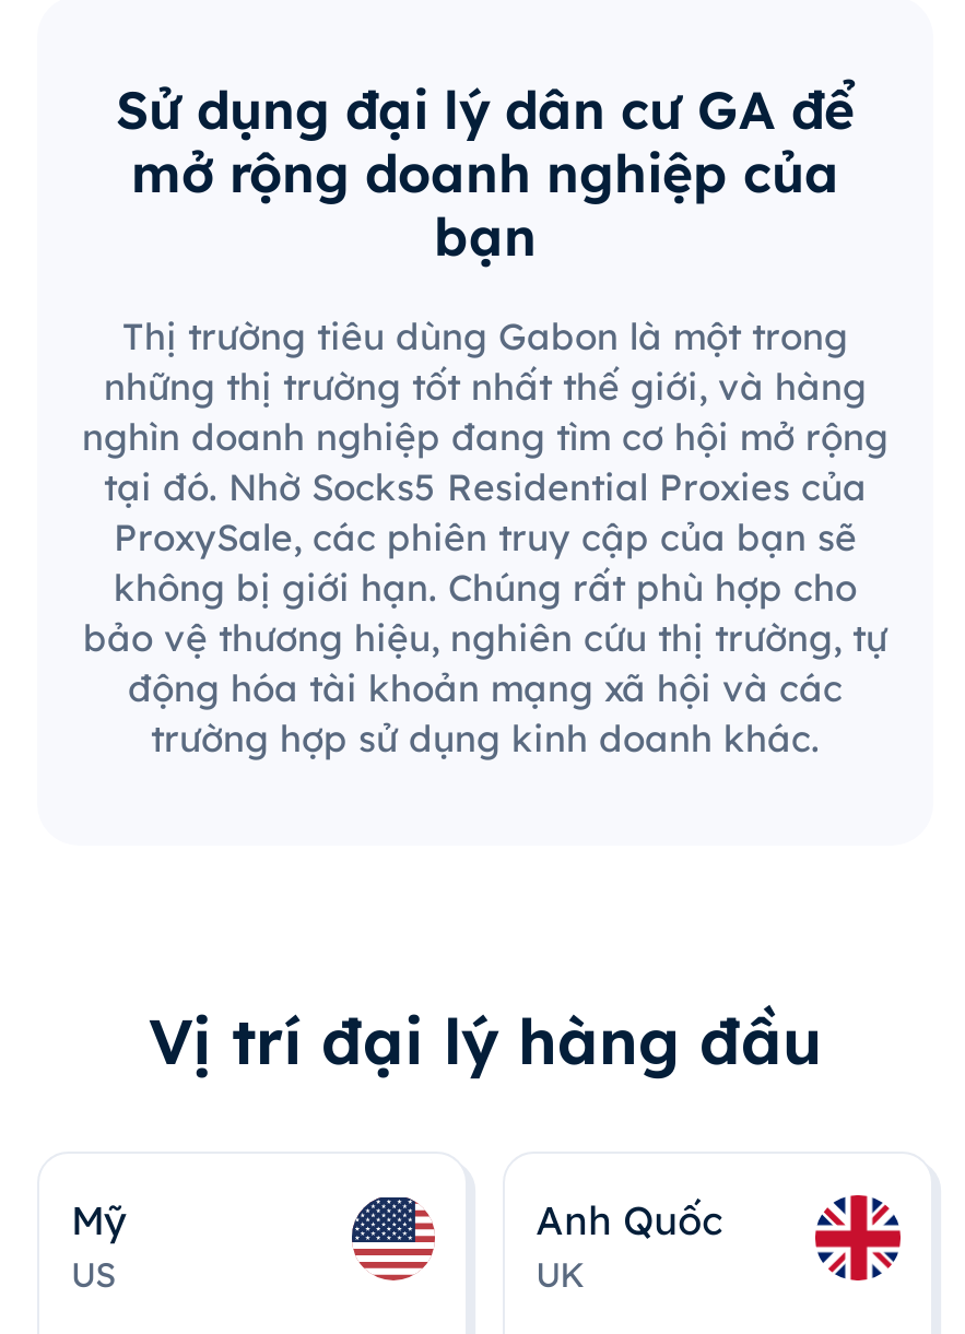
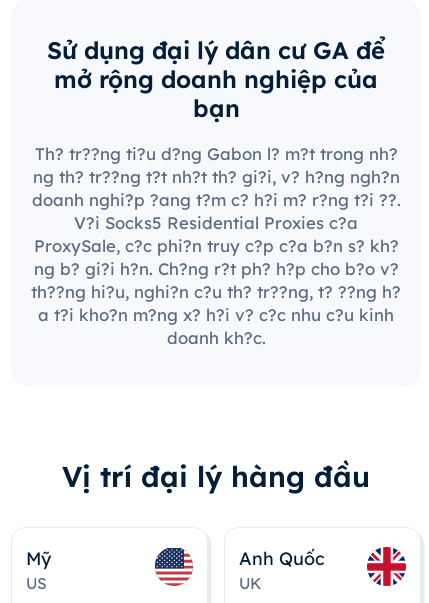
- Thị trường tiêu dùng Gabon là một trong
- những thị trường tốt nhất thế giới, và hàng
- nghìn doanh nghiệp đang tìm cơ hội mở rộng
- tại đó. Nhờ Socks5 Residential Proxies của
- ProxySale, các phiên truy cập của bạn sẽ
- không bị giới hạn. Chúng rất phù hợp cho
- bảo vệ thương hiệu, nghiên cứu thị trường, tự
- động hóa tài khoản mạng xã hội và các
- trường hợp sử dụng kinh doanh khác.
+ Th? tr??ng ti?u d?ng Gabon l? m?t trong nh?
+ ng th? tr??ng t?t nh?t th? gi?i, v? h?ng ngh?n
+ doanh nghi?p ?ang t?m c? h?i m? r?ng t?i ??.
+ V?i Socks5 Residential Proxies c?a
+ ProxySale, c?c phi?n truy c?p c?a b?n s? kh?
+ ng b? gi?i h?n. Ch?ng r?t ph? h?p cho b?o v?
+ th??ng hi?u, nghi?n c?u th? tr??ng, t? ??ng h?
+ a t?i kho?n m?ng x? h?i v? c?c nhu c?u kinh
+ doanh kh?c.
